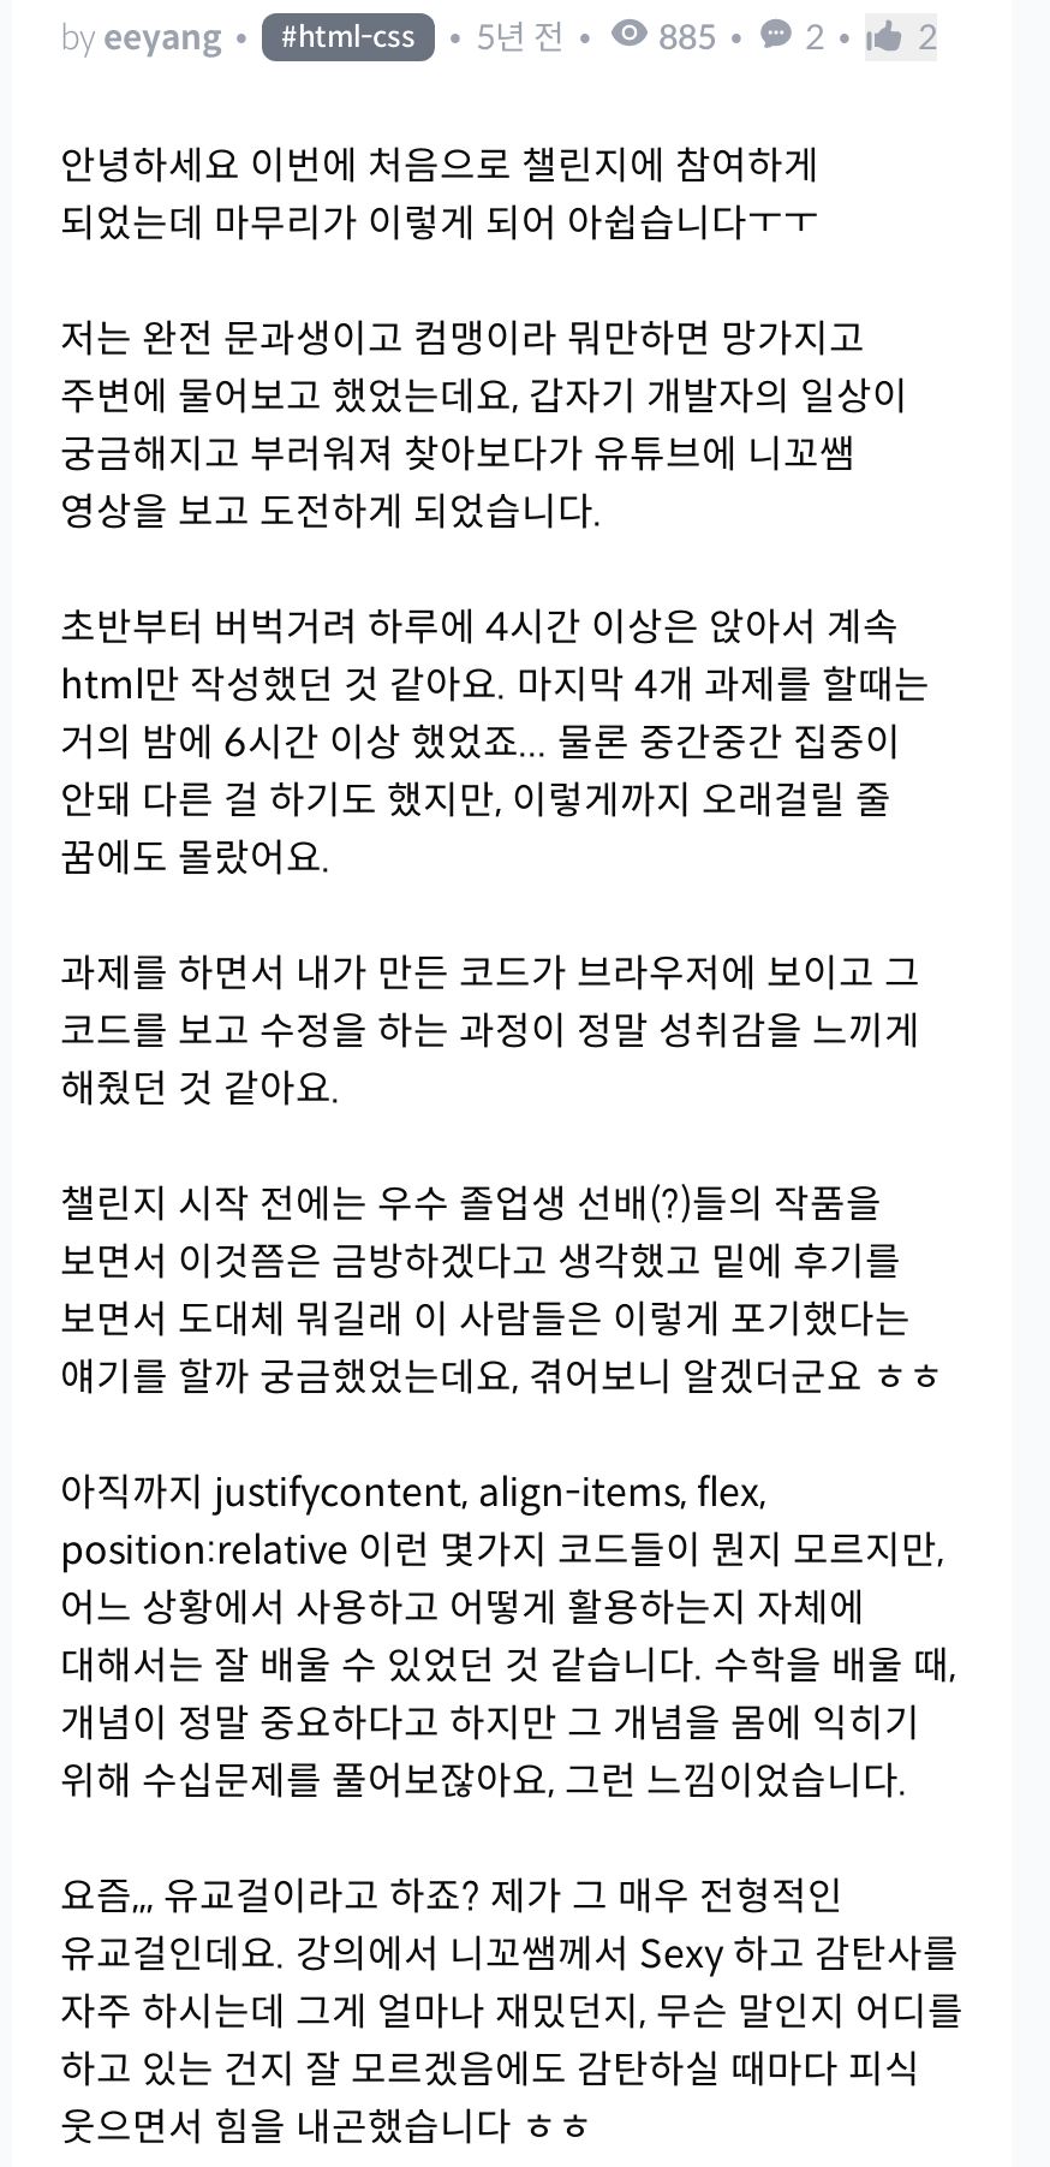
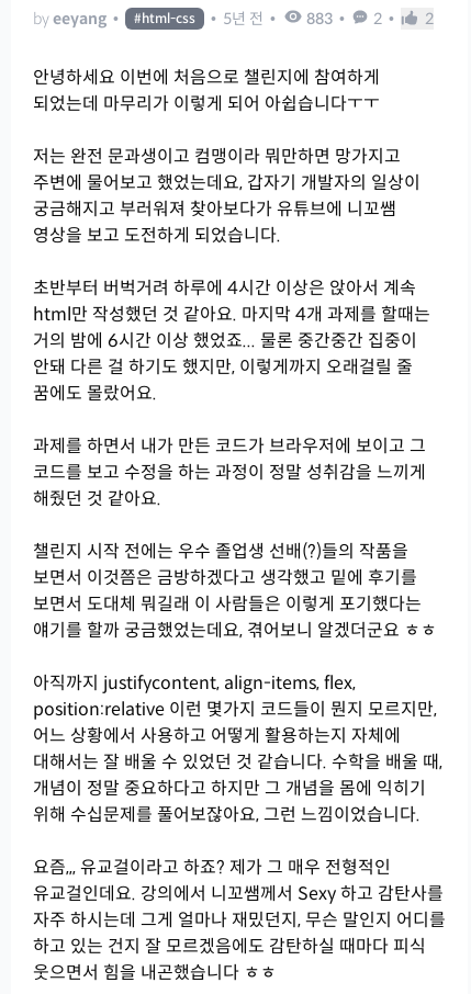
- by eeyang • #html-css • 5년 전 • 885 • 2 • 2
+ by eeyang • #html-css • 5년 전 • 883 • 2 • 2
